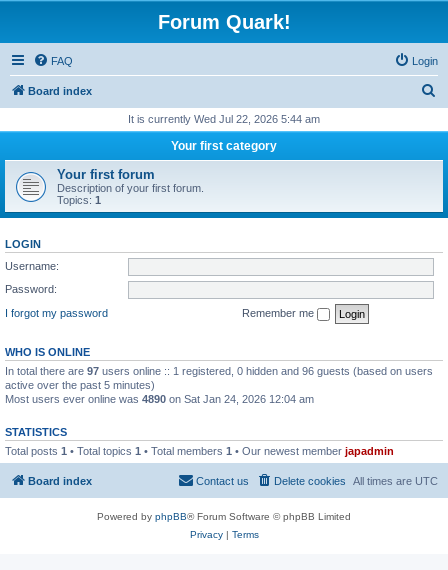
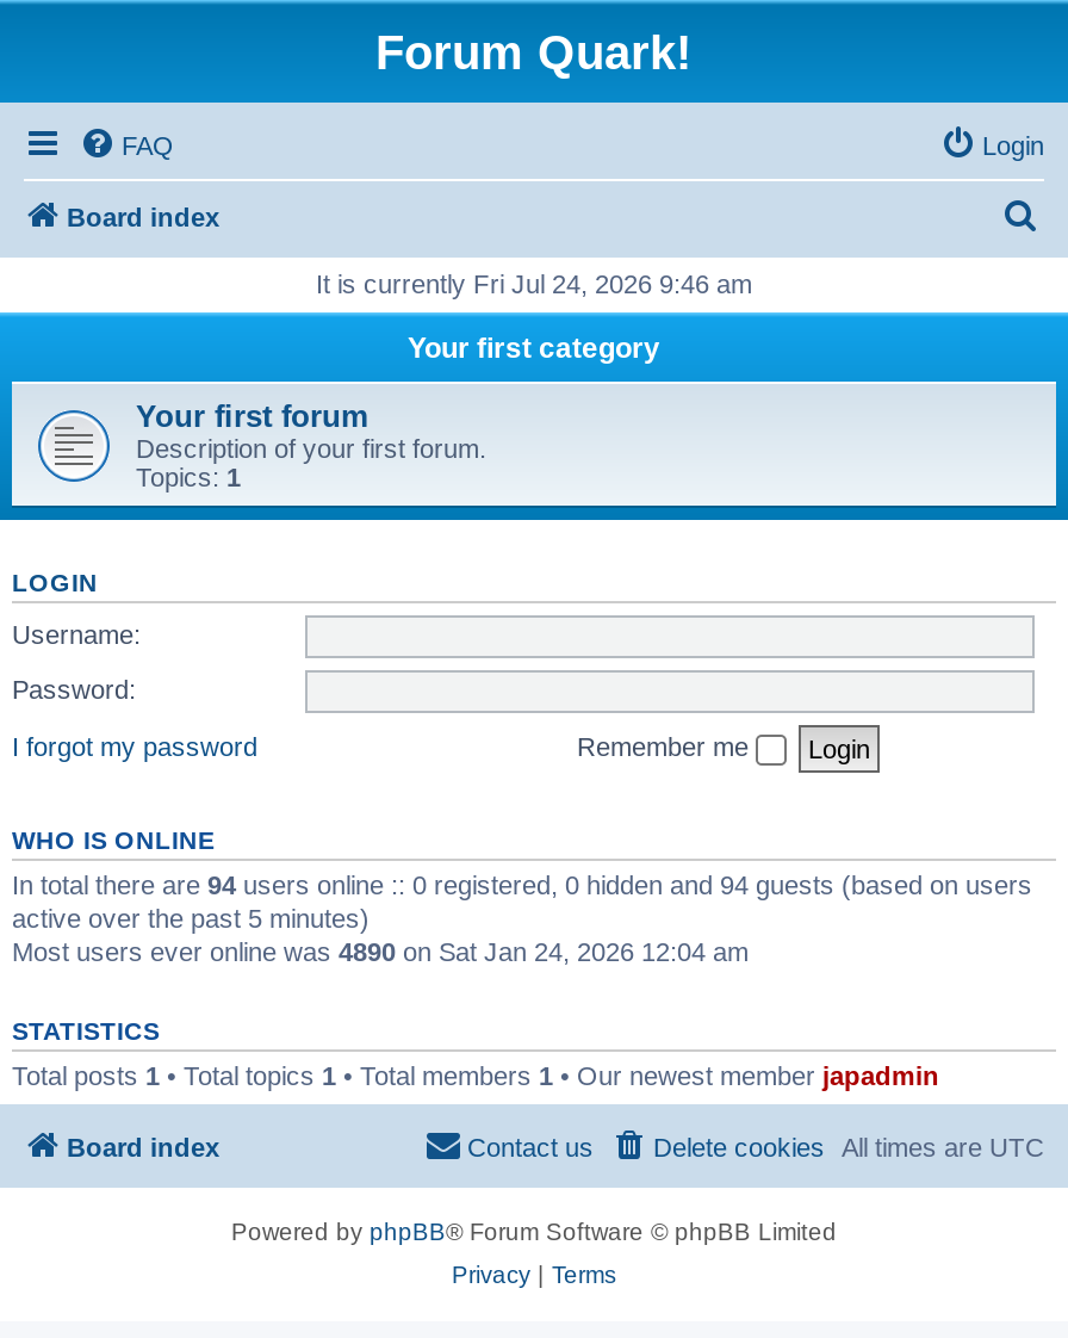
- It is currently Wed Jul 22, 2026 5:44 am
+ It is currently Fri Jul 24, 2026 9:46 am

- In total there are 97 users online :: 1 registered, 0 hidden and 96 guests (based on users
+ In total there are 94 users online :: 0 registered, 0 hidden and 94 guests (based on users
